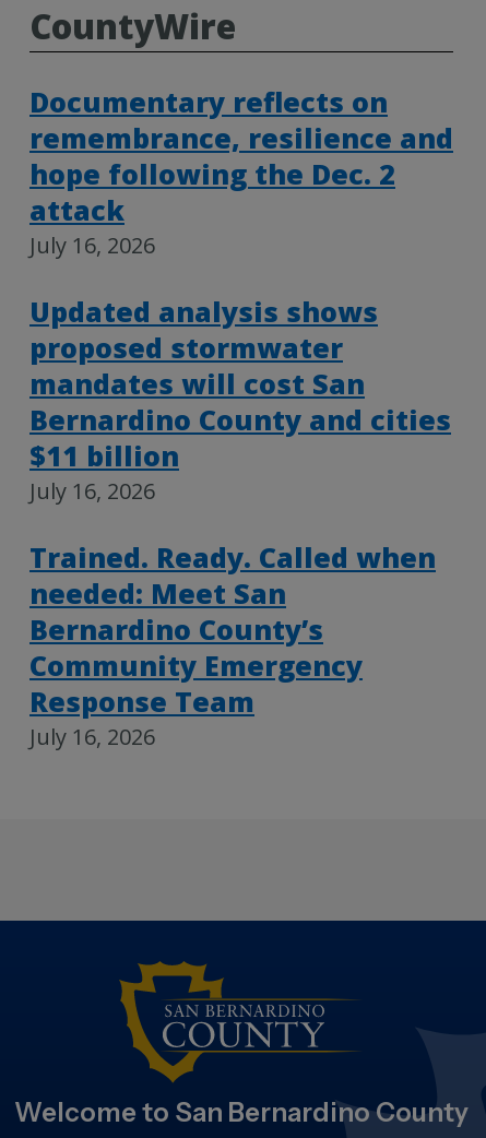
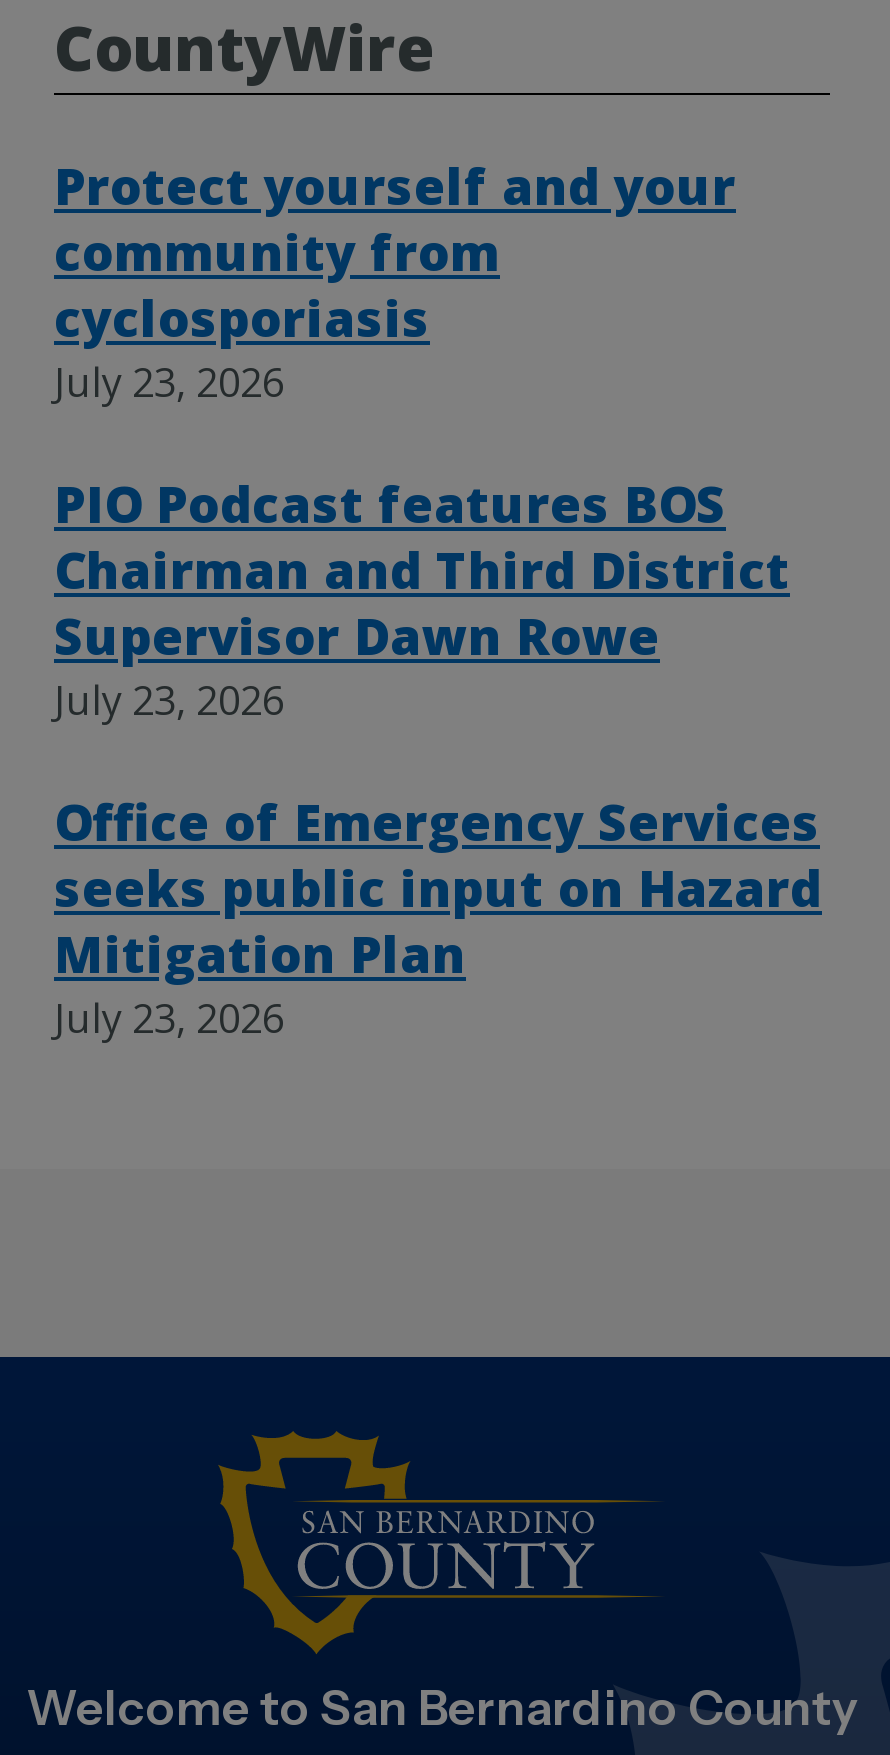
- Documentary reflects on
- remembrance, resilience and
- hope following the Dec. 2
- attack
- July 16, 2026
+ Protect yourself and your
+ community from
+ cyclosporiasis
+ July 23, 2026

- Updated analysis shows
- proposed stormwater
- mandates will cost San
- Bernardino County and cities
- $11 billion
- July 16, 2026
+ PIO Podcast features BOS
+ Chairman and Third District
+ Supervisor Dawn Rowe
+ July 23, 2026

- Trained. Ready. Called when
- needed: Meet San
- Bernardino County’s
- Community Emergency
- Response Team
- July 16, 2026
+ Office of Emergency Services
+ seeks public input on Hazard
+ Mitigation Plan
+ July 23, 2026
